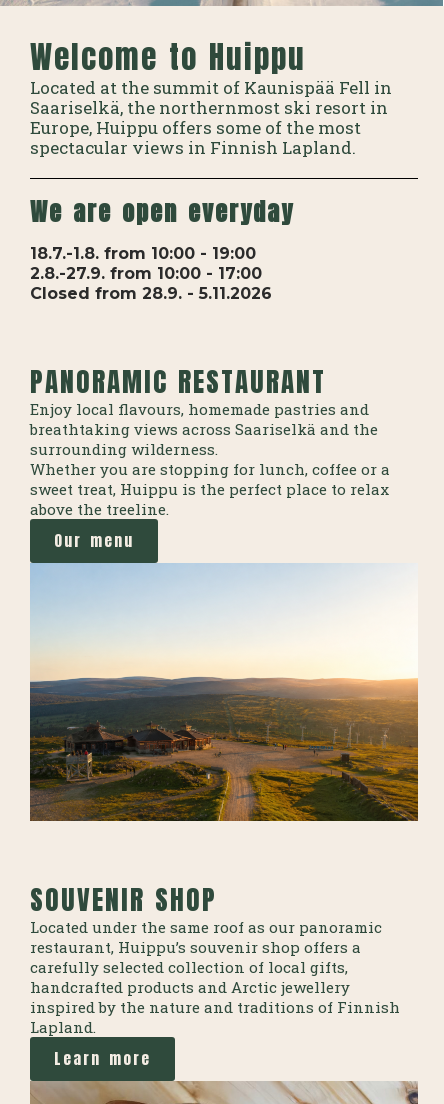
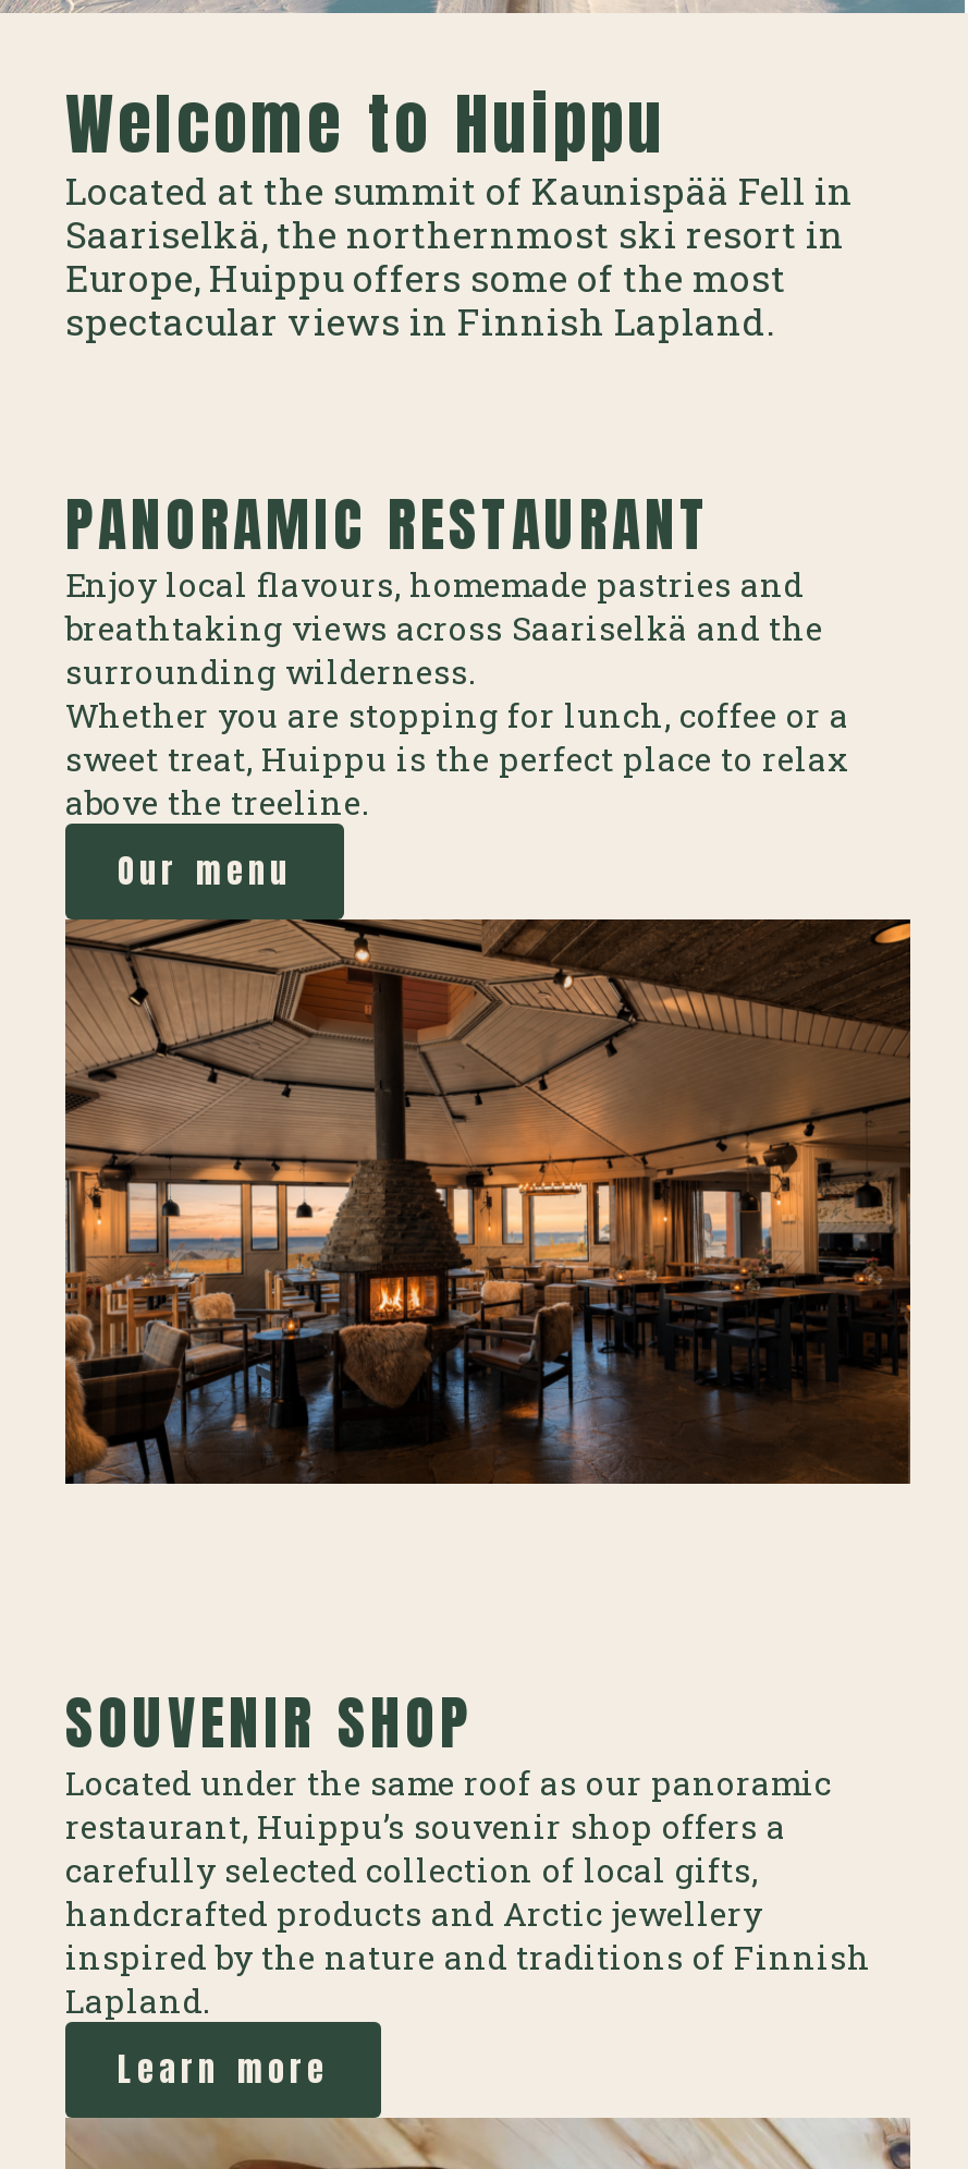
- We are open everyday
- 18.7.-1.8. from 10:00 - 19:00
- 2.8.-27.9. from 10:00 - 17:00
- Closed from 28.9. - 5.11.2026

moved up: PANORAMIC RESTAURANT | Enjoy local flavours, homemade pastries and | breathtaking views across Saariselkä and the | surrounding wilderness. | Whether you are stopping for lunch, coffee or a | sweet treat, Huippu is the perfect place to relax | above the treeline. | Our menu

- [image]
+ [image]
